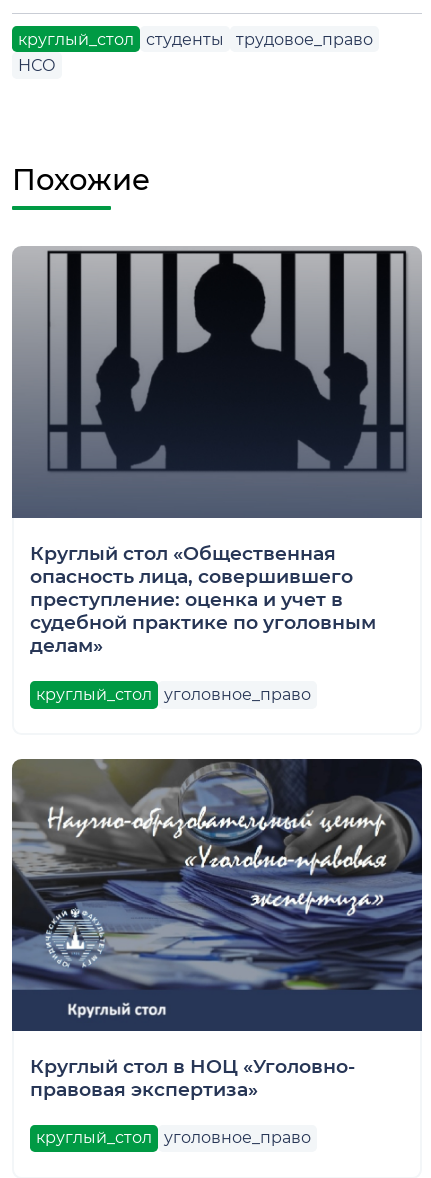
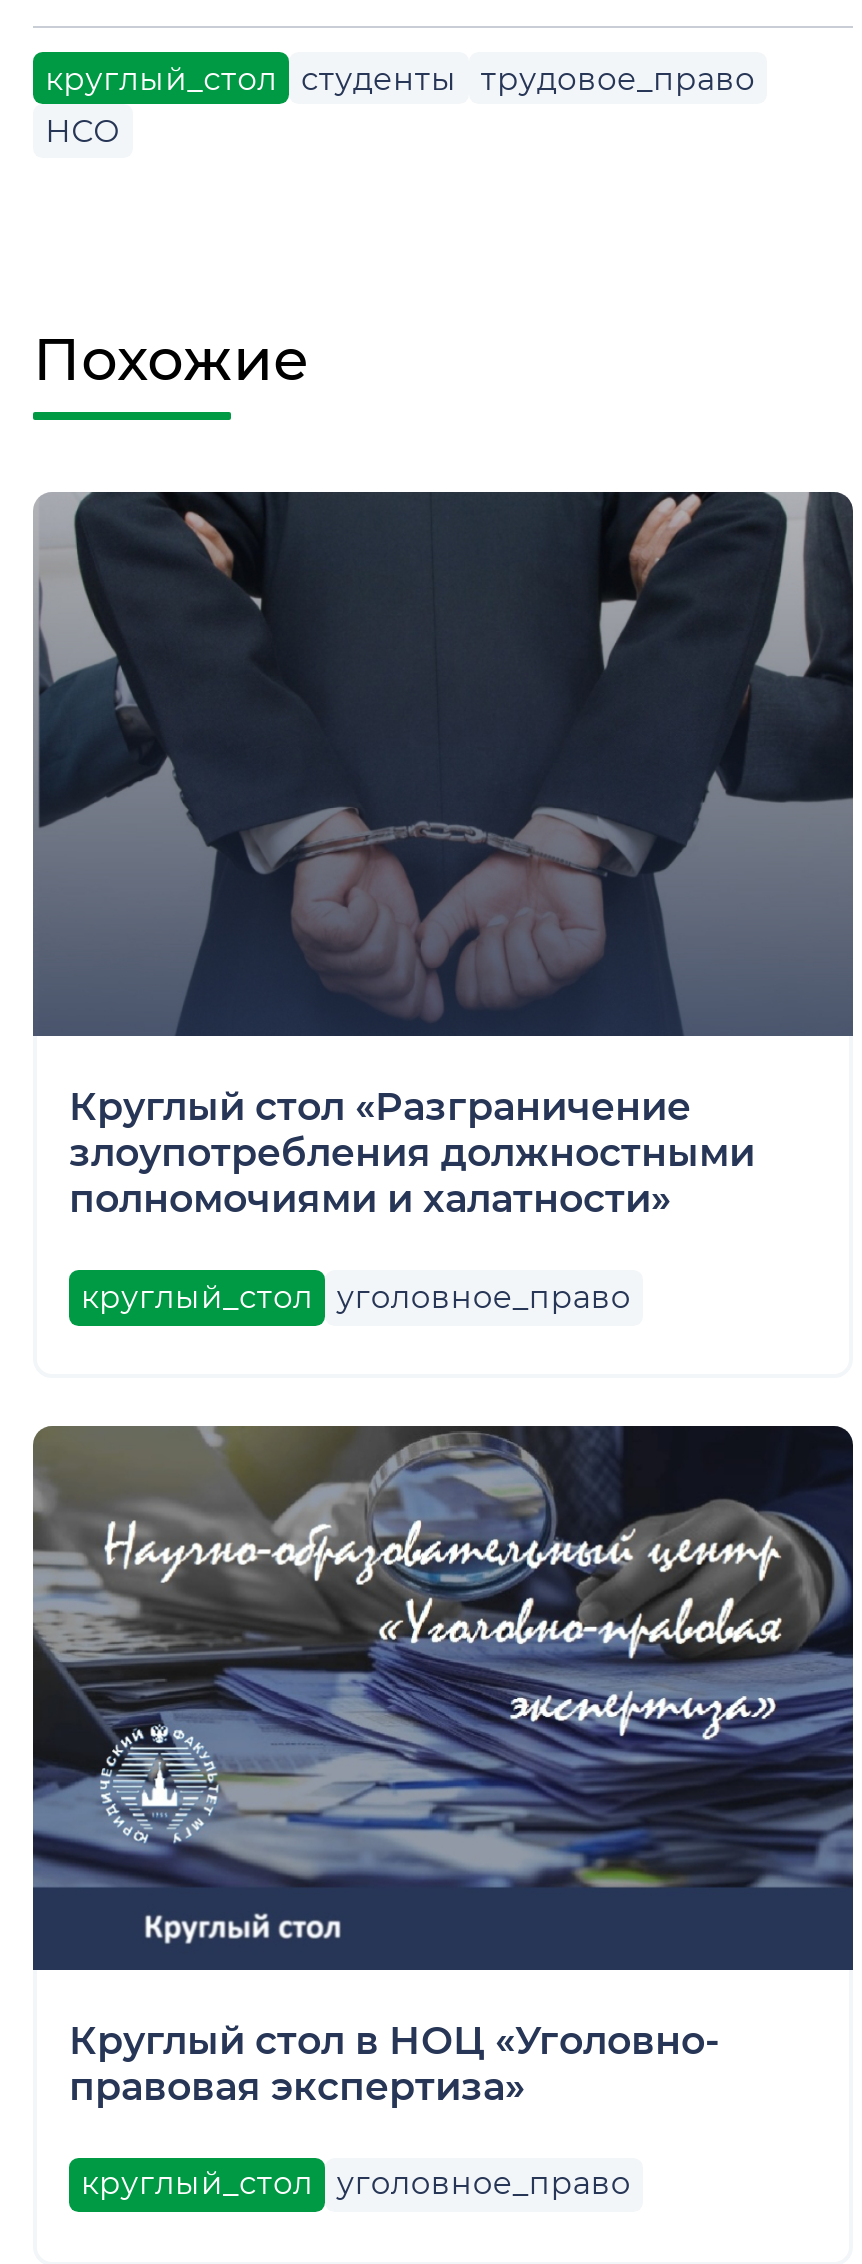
- [image]
+ [image]

- Круглый стол «Общественная
- опасность лица, совершившего
- преступление: оценка и учет в
- судебной практике по уголовным
- делам»
+ Круглый стол «Разграничение
+ злоупотребления должностными
+ полномочиями и халатности»
